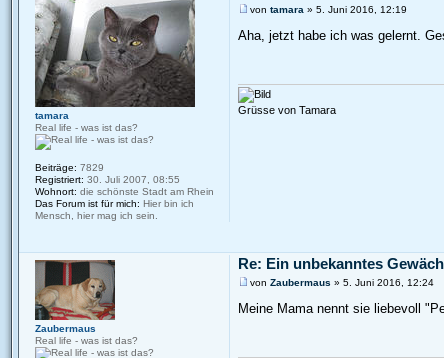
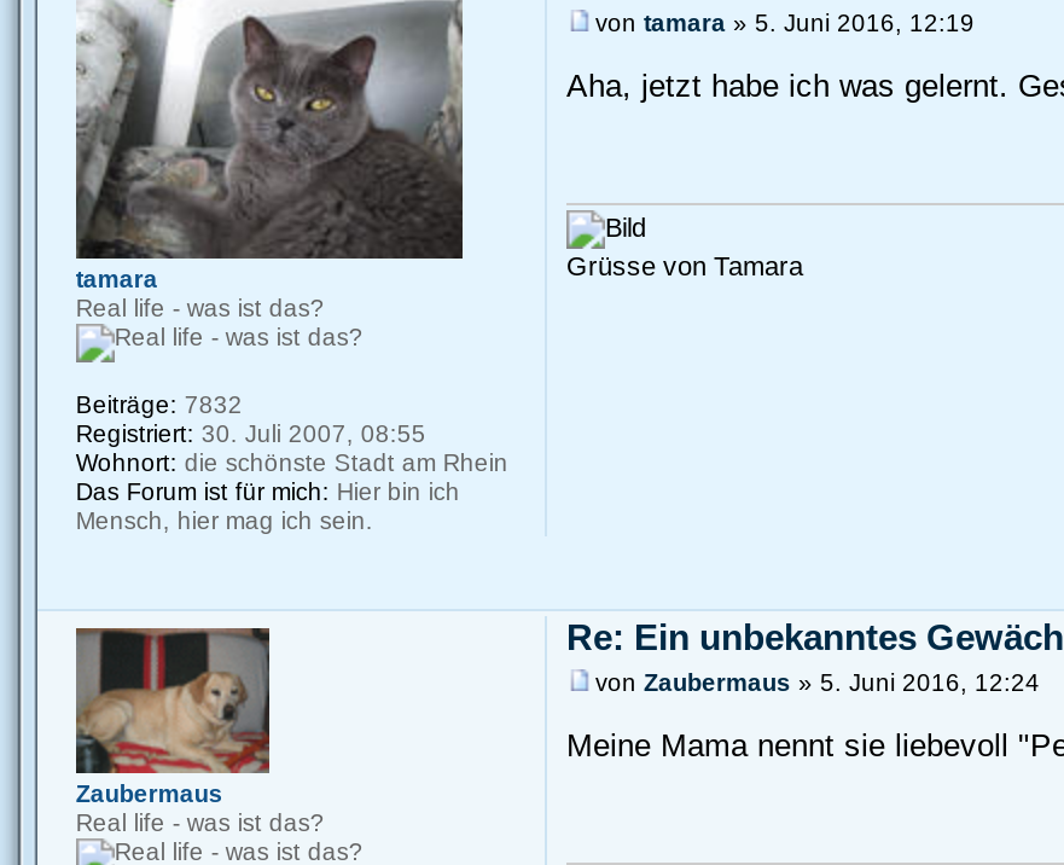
- Beiträge: 7829
+ Beiträge: 7832
